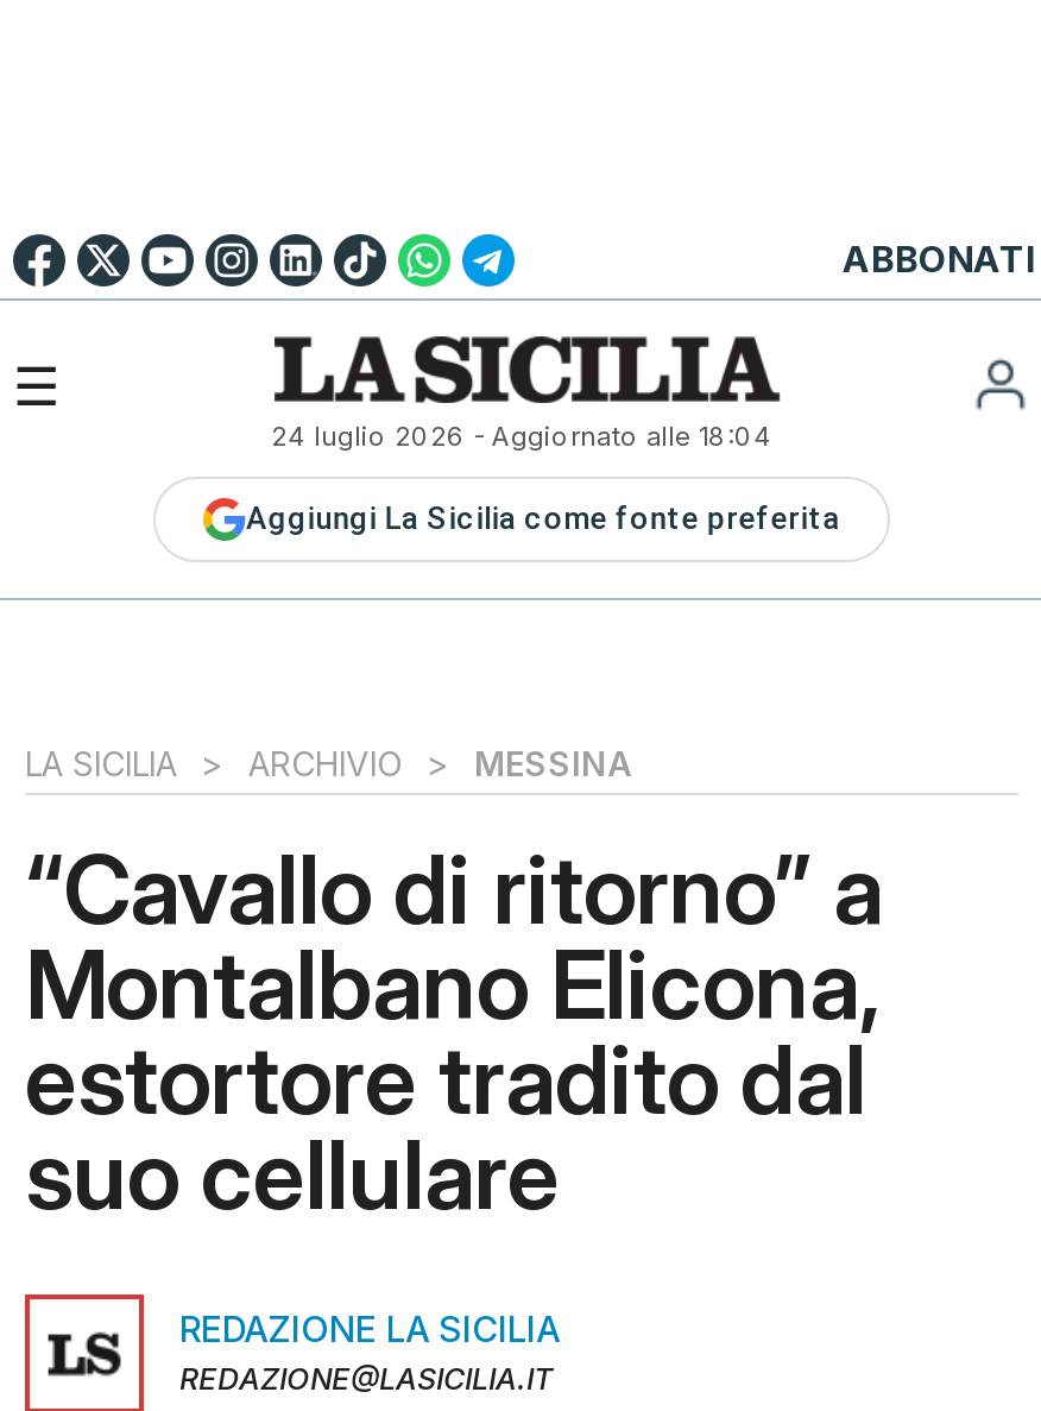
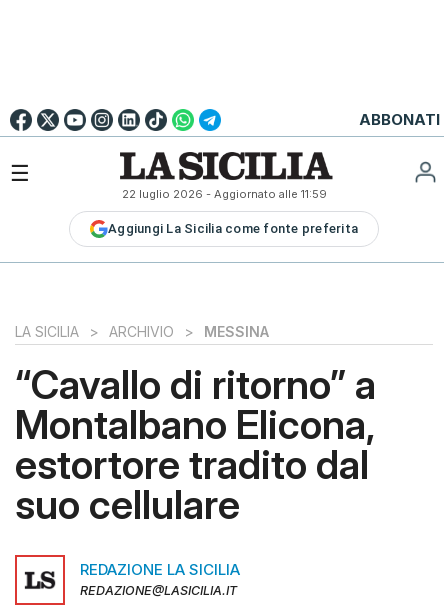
- 24 luglio 2026 - Aggiornato alle 18:04
+ 22 luglio 2026 - Aggiornato alle 11:59
